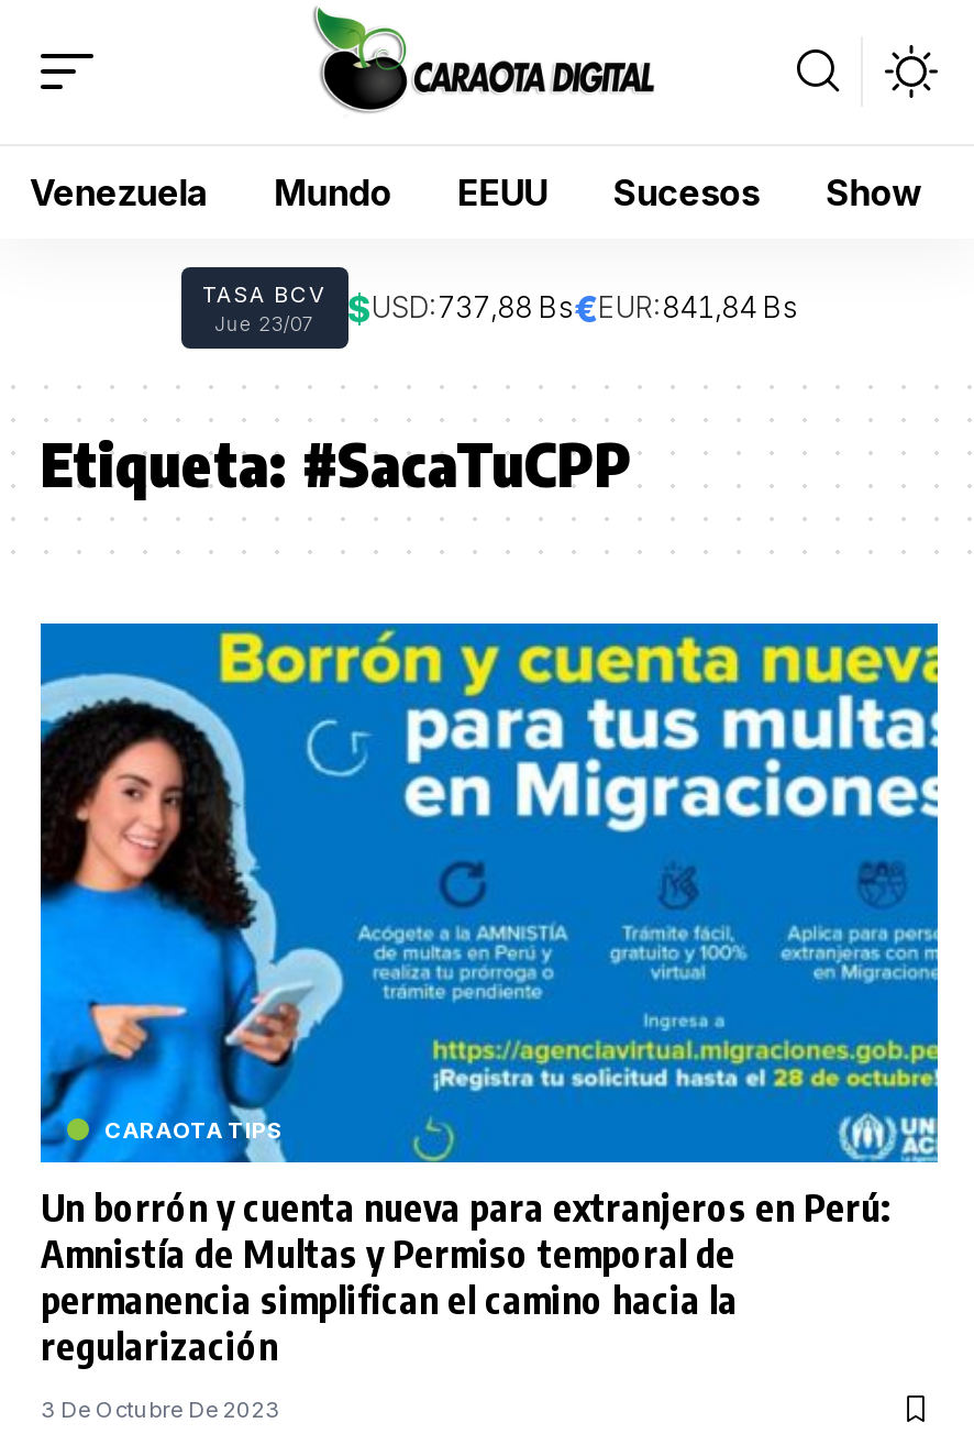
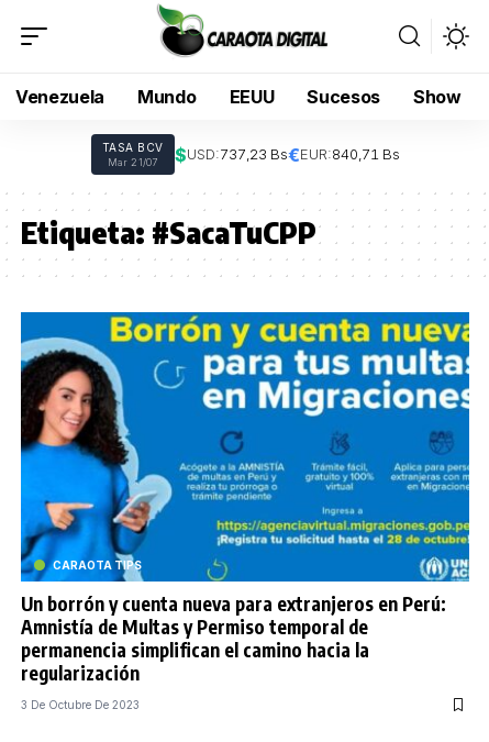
- Jue 23/07
- $USD:737,88 Bs€EUR:841,84 Bs
+ Mar 21/07
+ $USD:737,23 Bs€EUR:840,71 Bs
